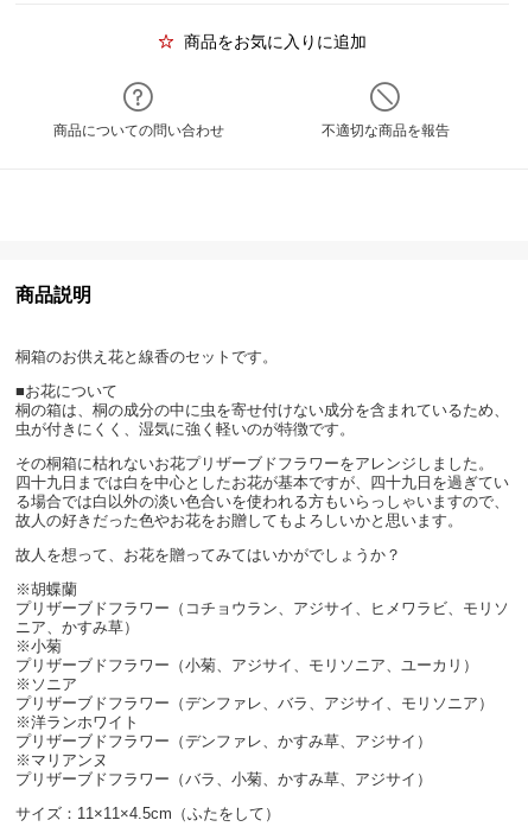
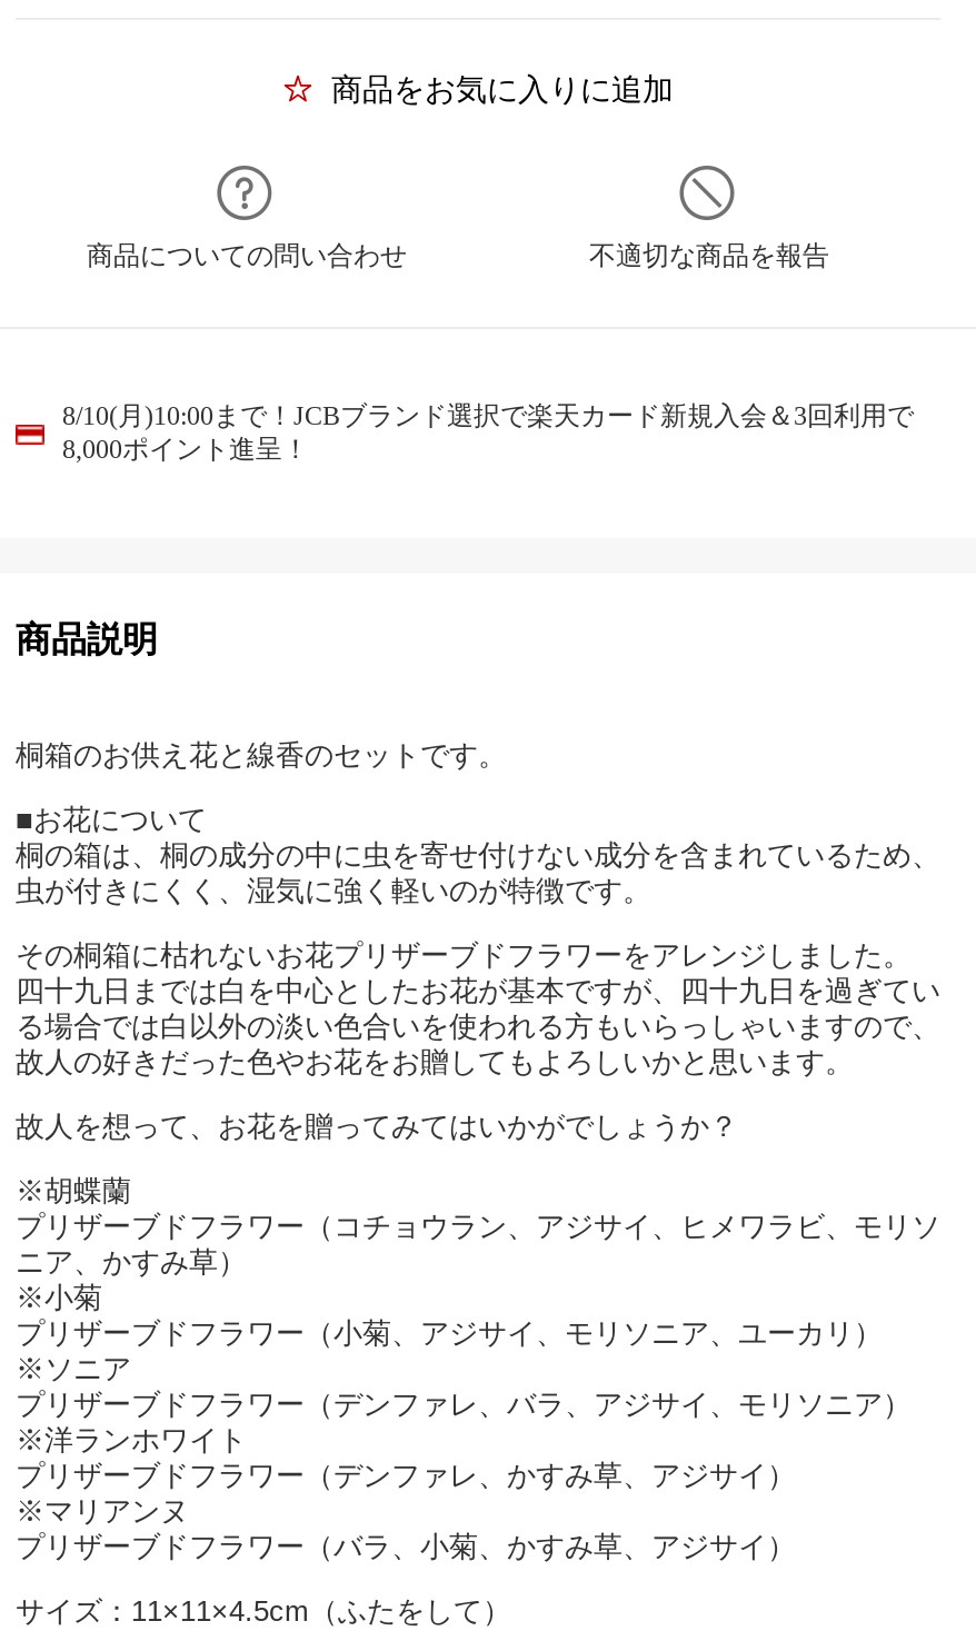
+ 8/10(月)10:00まで！JCBブランド選択で楽天カード新規入会＆3回利用で
+ 8,000ポイント進呈！
